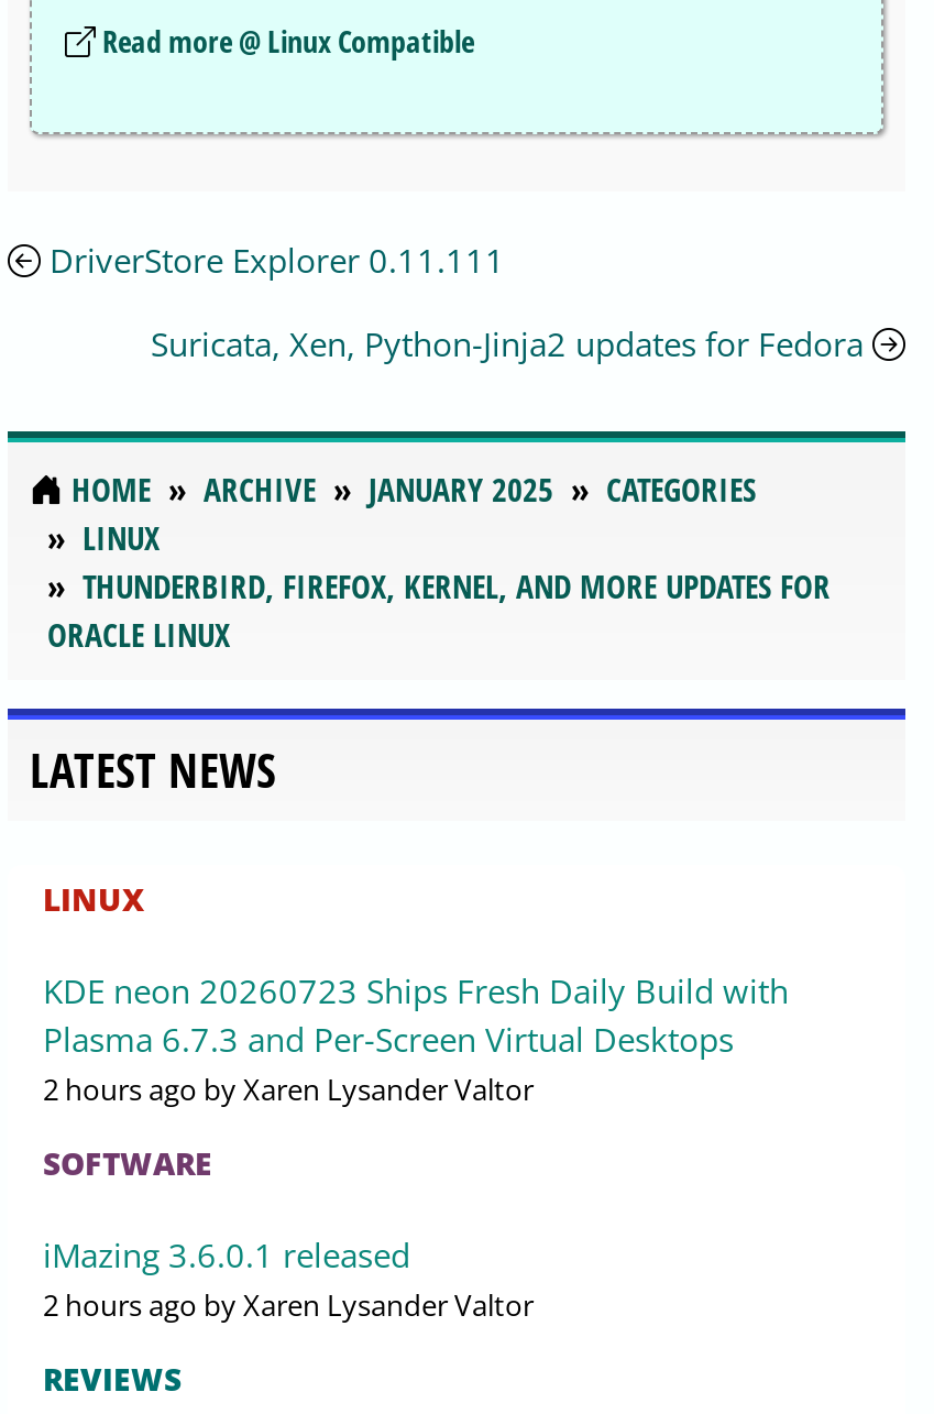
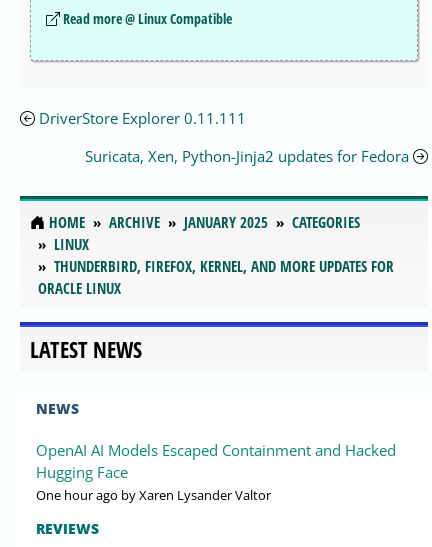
- LINUX
- KDE neon 20260723 Ships Fresh Daily Build with
- Plasma 6.7.3 and Per-Screen Virtual Desktops
- 2 hours ago by Xaren Lysander Valtor
- SOFTWARE
- iMazing 3.6.0.1 released
- 2 hours ago by Xaren Lysander Valtor
+ NEWS
+ OpenAI AI Models Escaped Containment and Hacked
+ Hugging Face
+ One hour ago by Xaren Lysander Valtor
